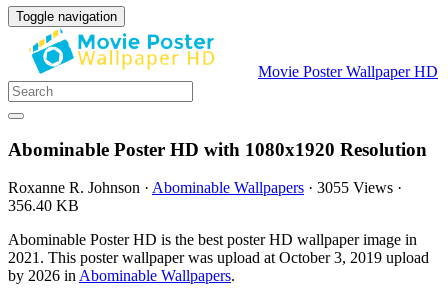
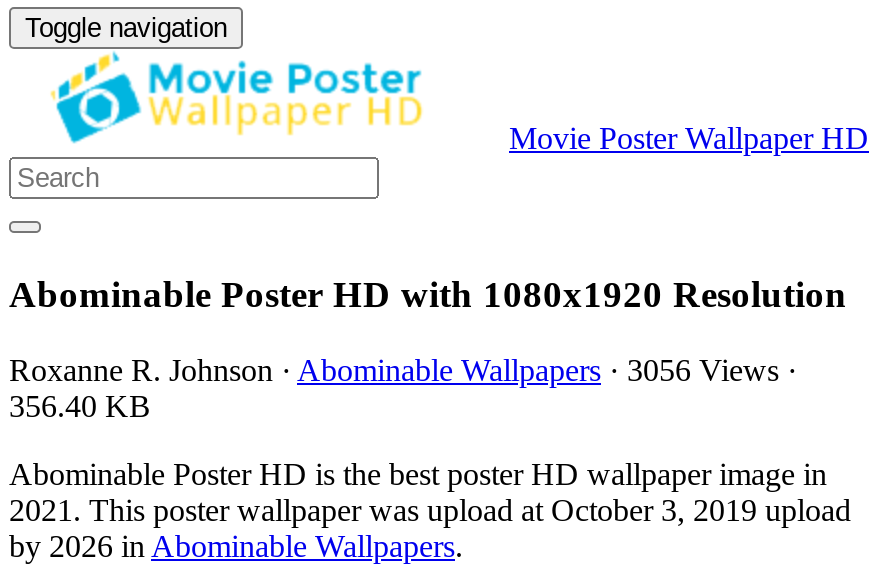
- Roxanne R. Johnson · Abominable Wallpapers · 3055 Views ·
+ Roxanne R. Johnson · Abominable Wallpapers · 3056 Views ·
